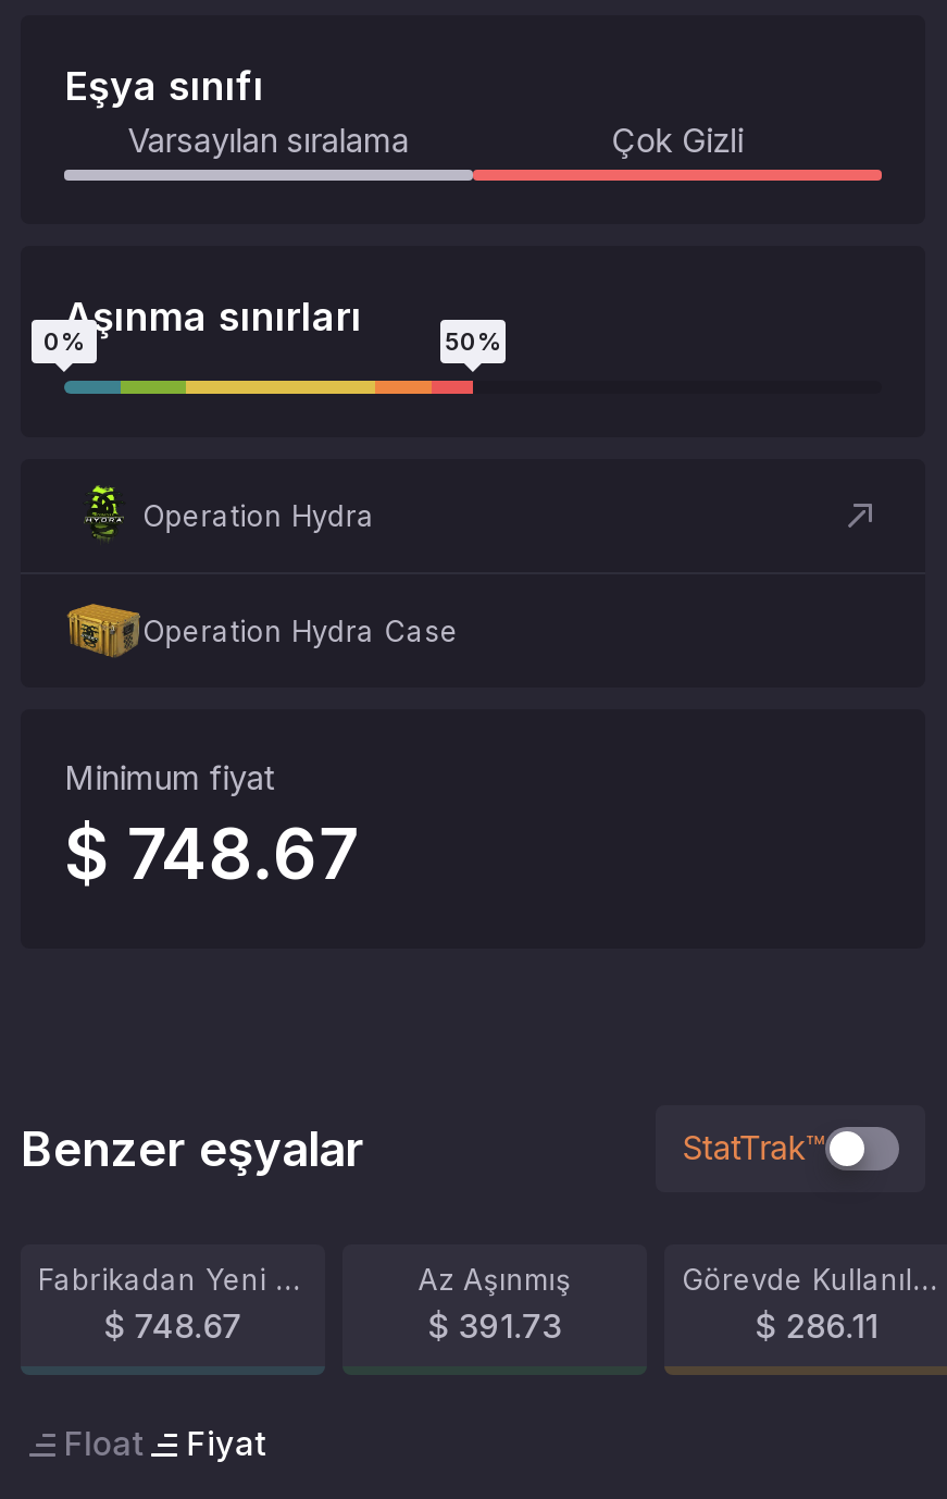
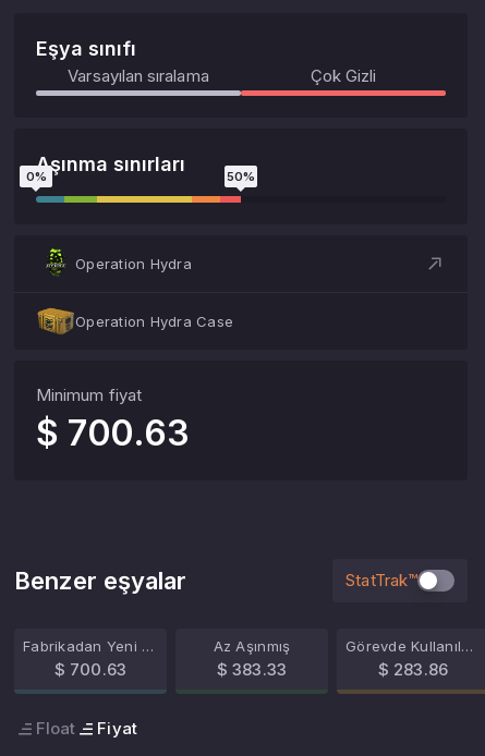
- $ 748.67
+ $ 700.63

- $ 748.67
+ $ 700.63

- $ 391.73
+ $ 383.33

- $ 286.11
+ $ 283.86
